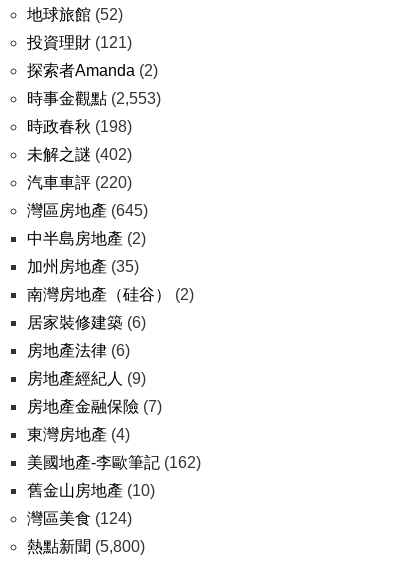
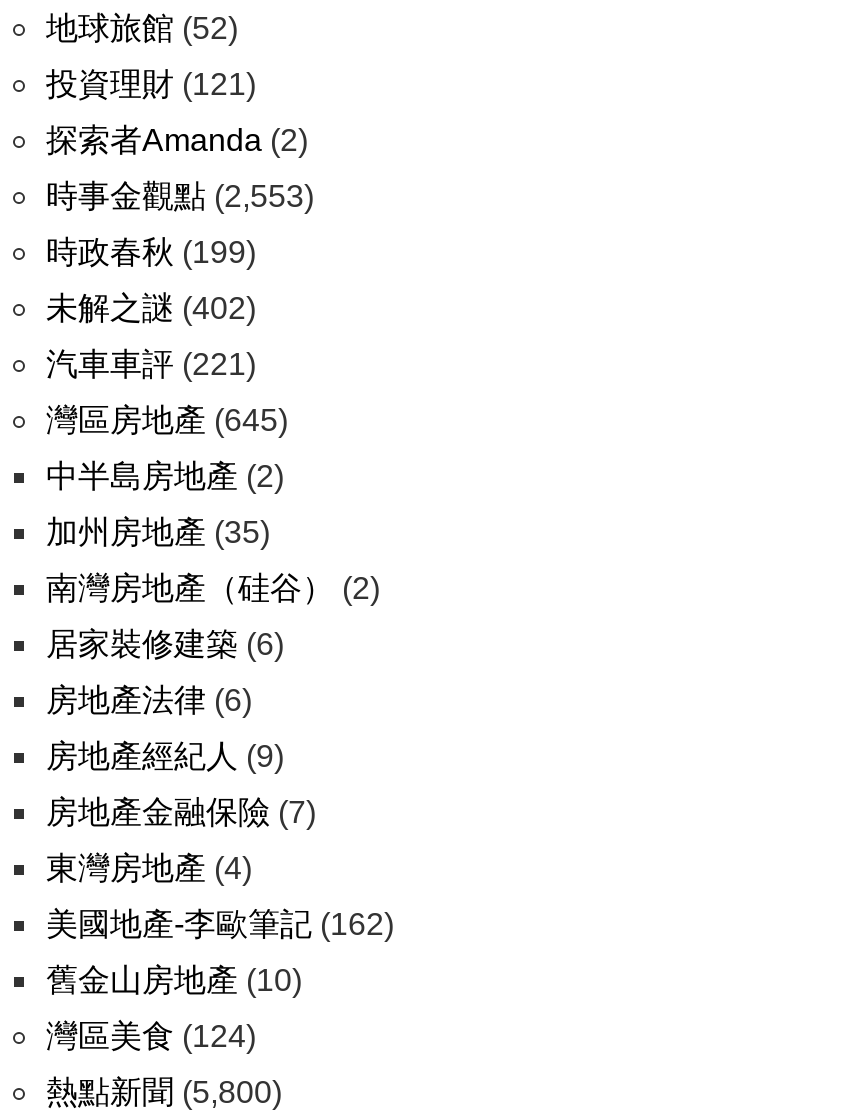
- 時政春秋(198)
+ 時政春秋(199)

- 汽車車評(220)
+ 汽車車評(221)
